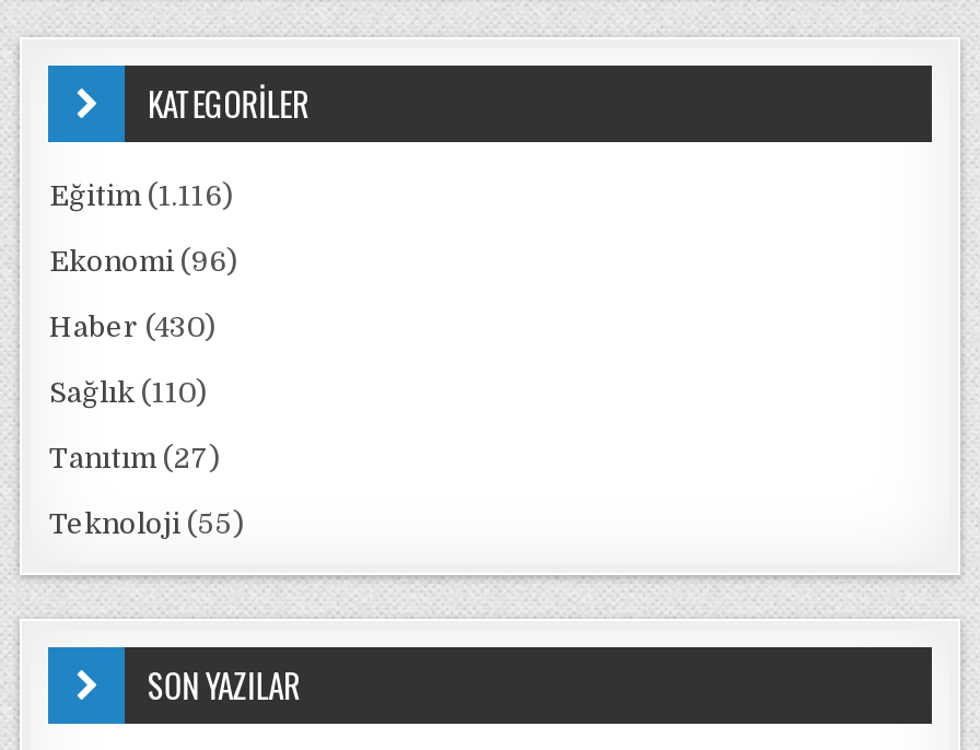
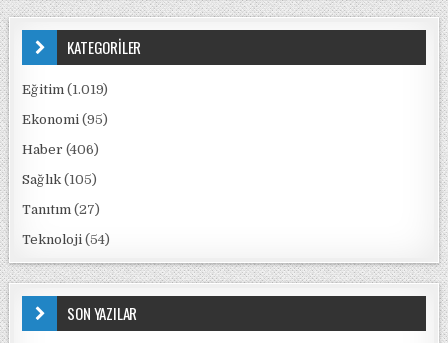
- Eğitim (1.116)
+ Eğitim (1.019)

- Ekonomi (96)
+ Ekonomi (95)

- Haber (430)
+ Haber (406)

- Sağlık (110)
+ Sağlık (105)

- Teknoloji (55)
+ Teknoloji (54)
